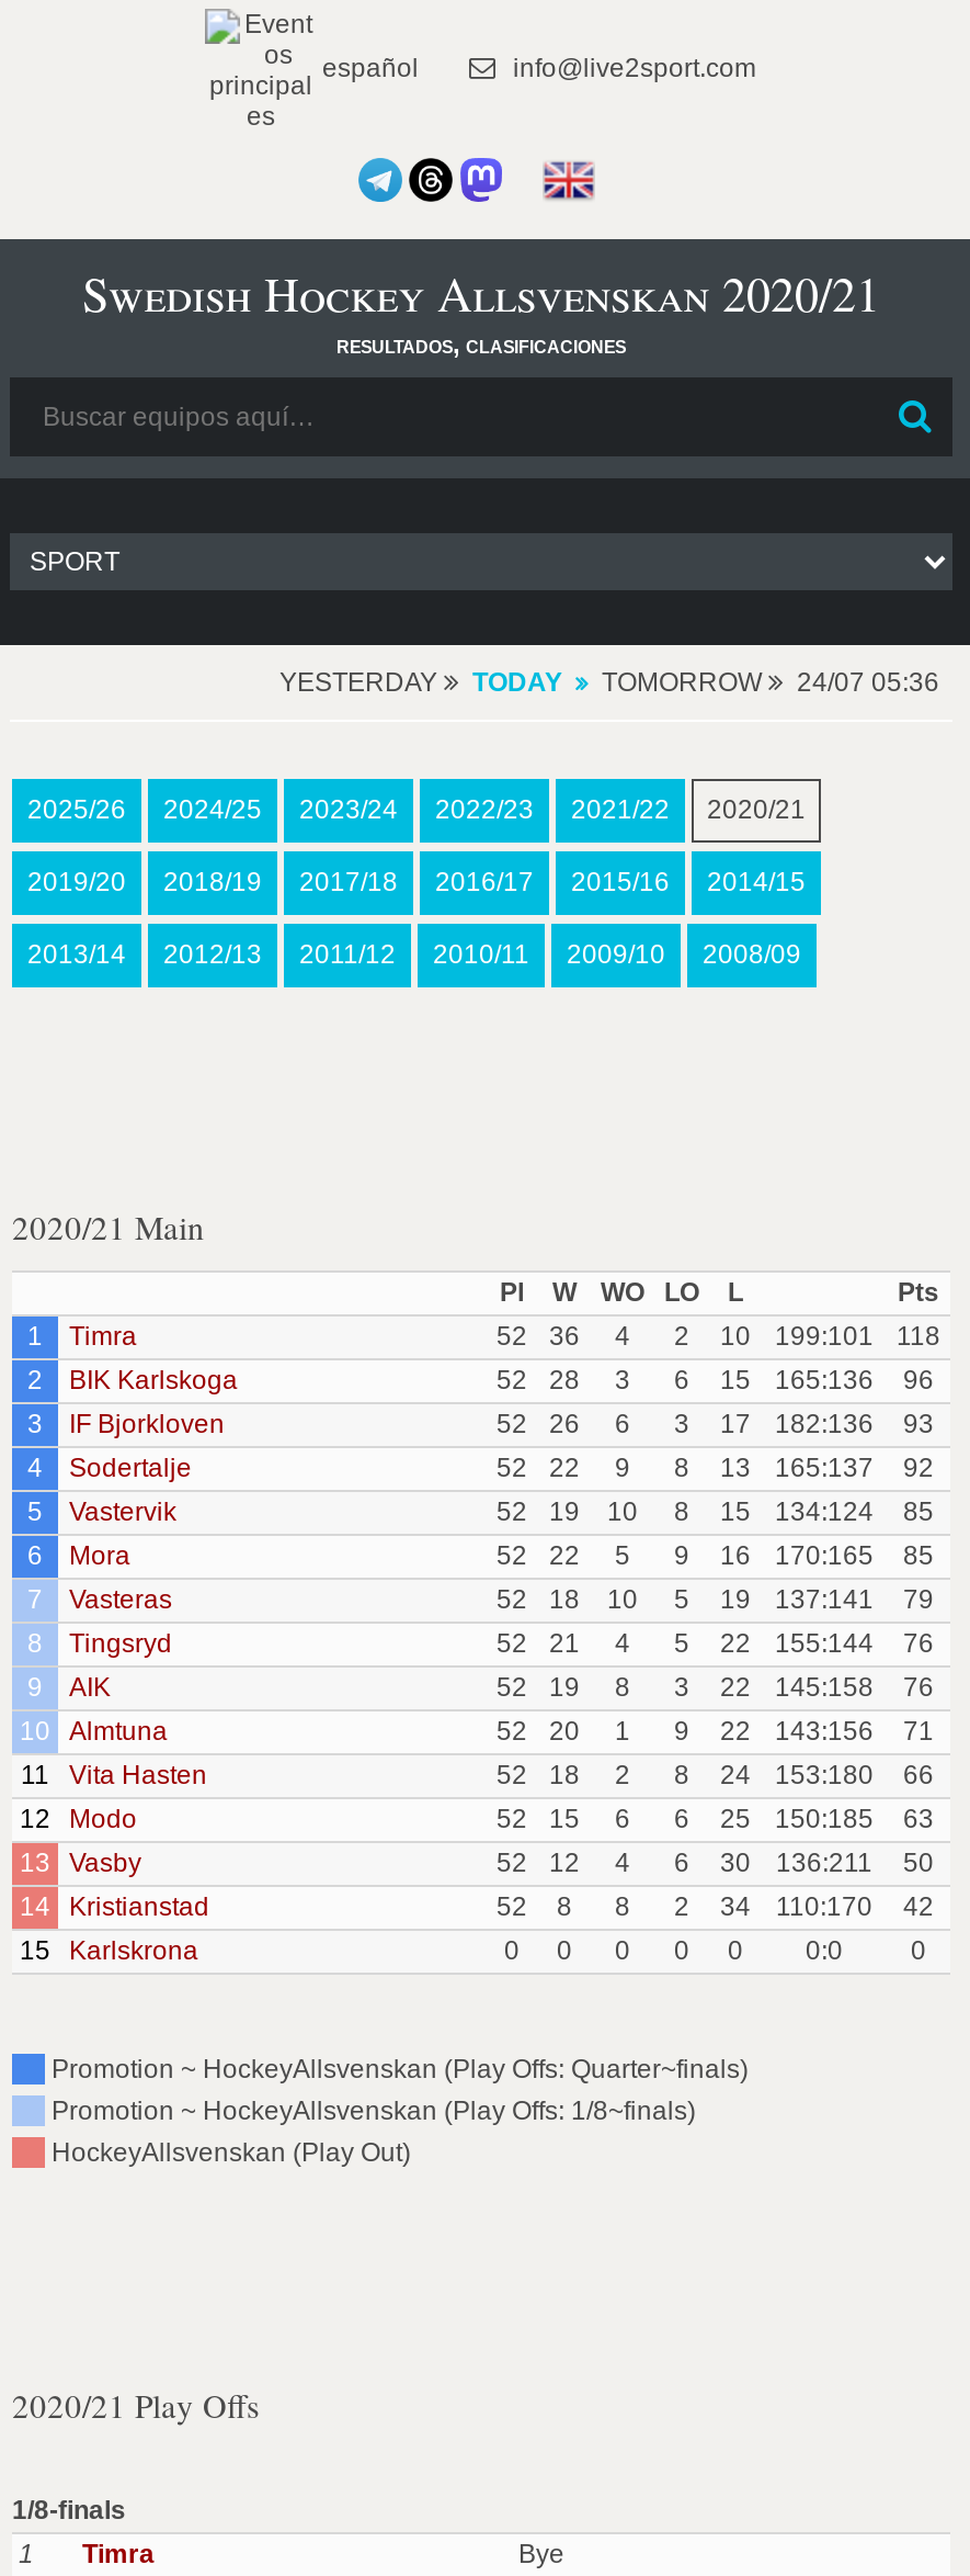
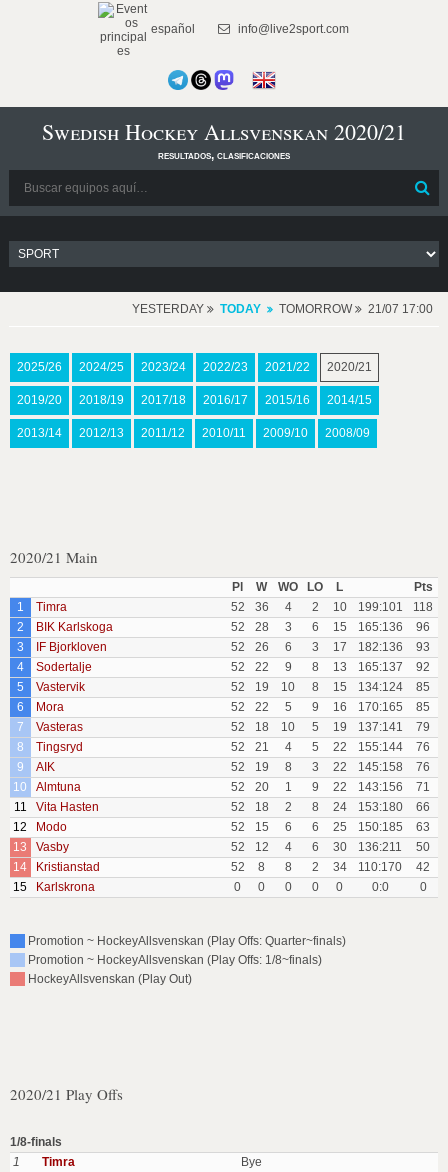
- YESTERDAY TODAY TOMORROW 24/07 05:36
+ YESTERDAY TODAY TOMORROW 21/07 17:00
